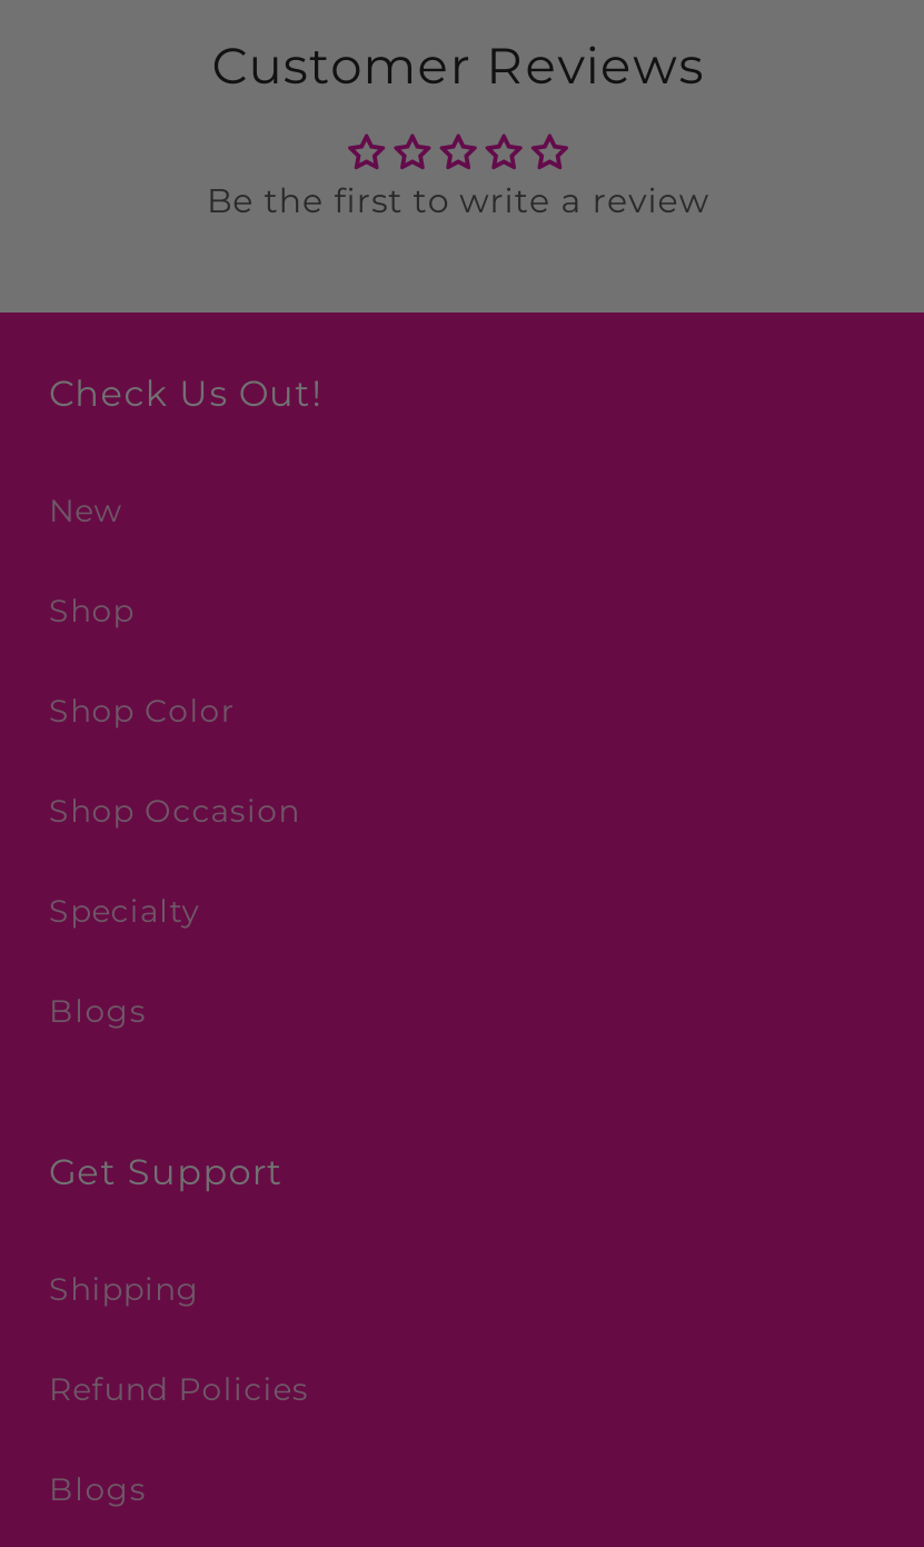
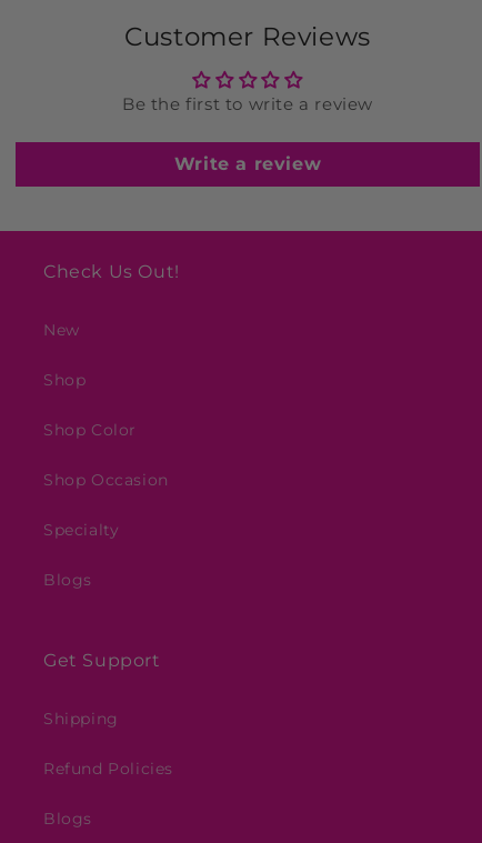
+ Write a review
